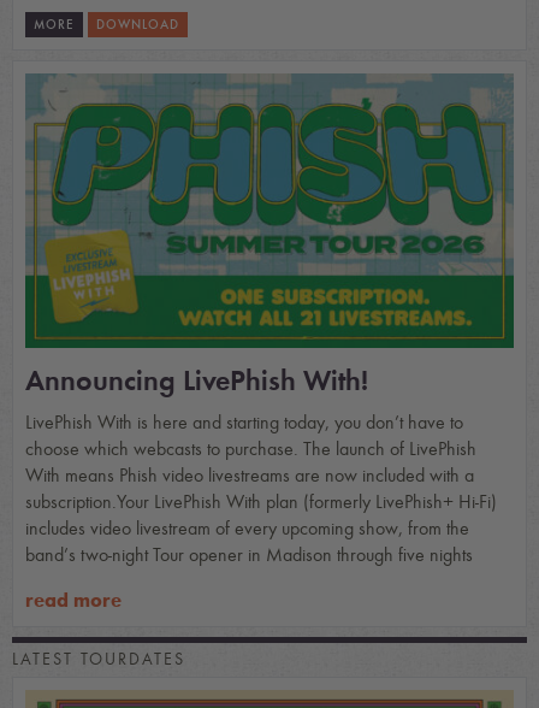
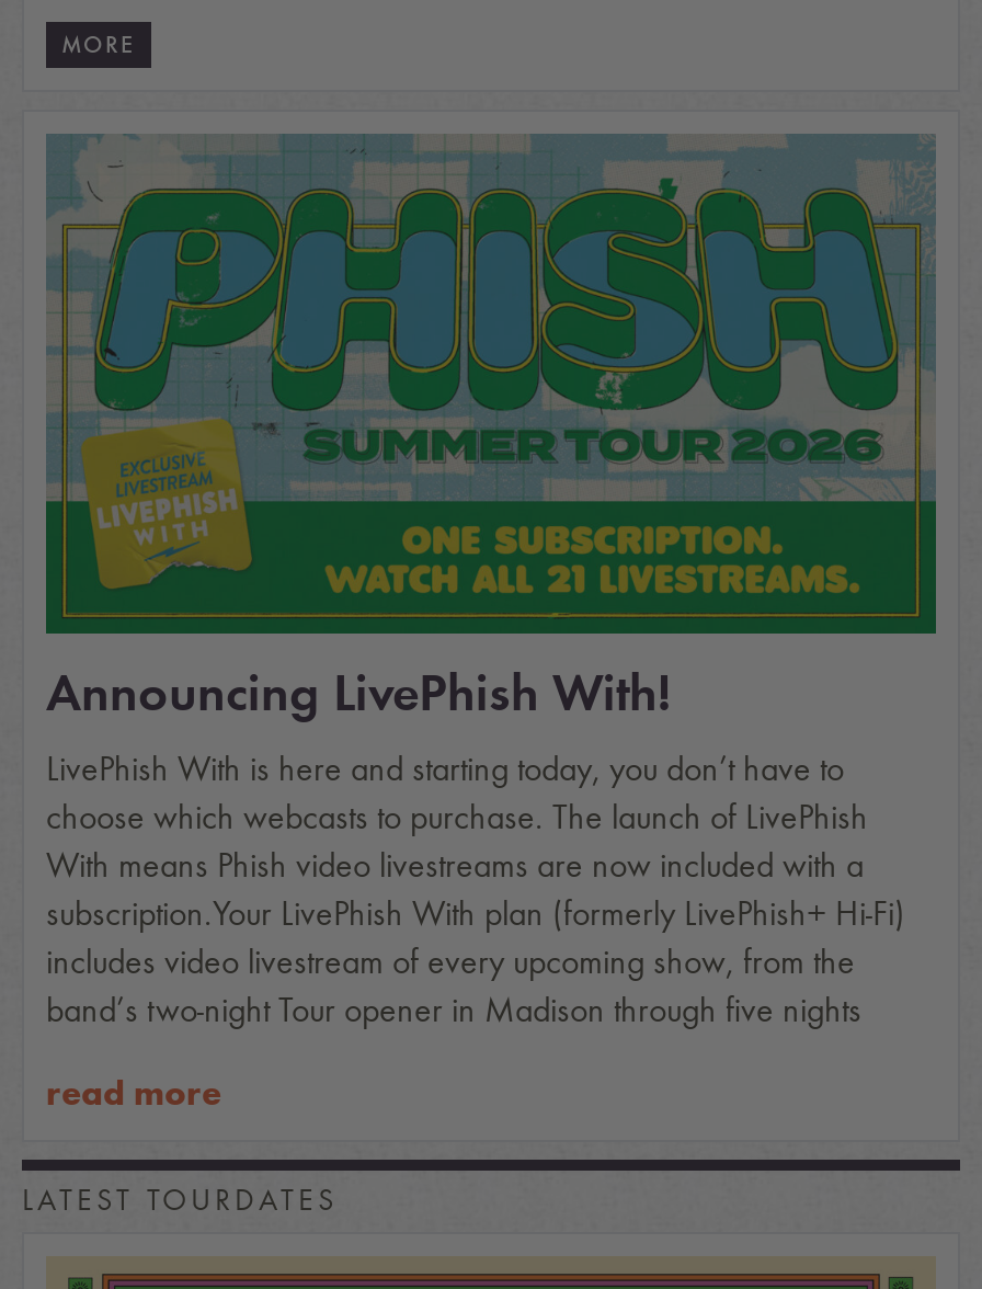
- DOWNLOAD
